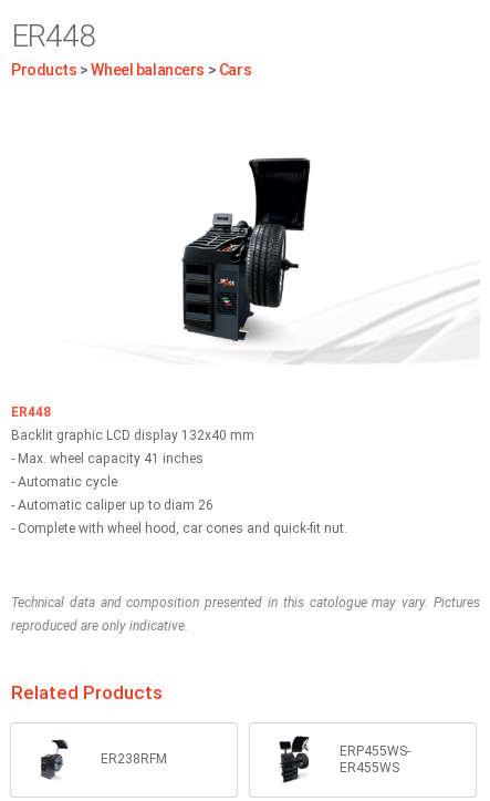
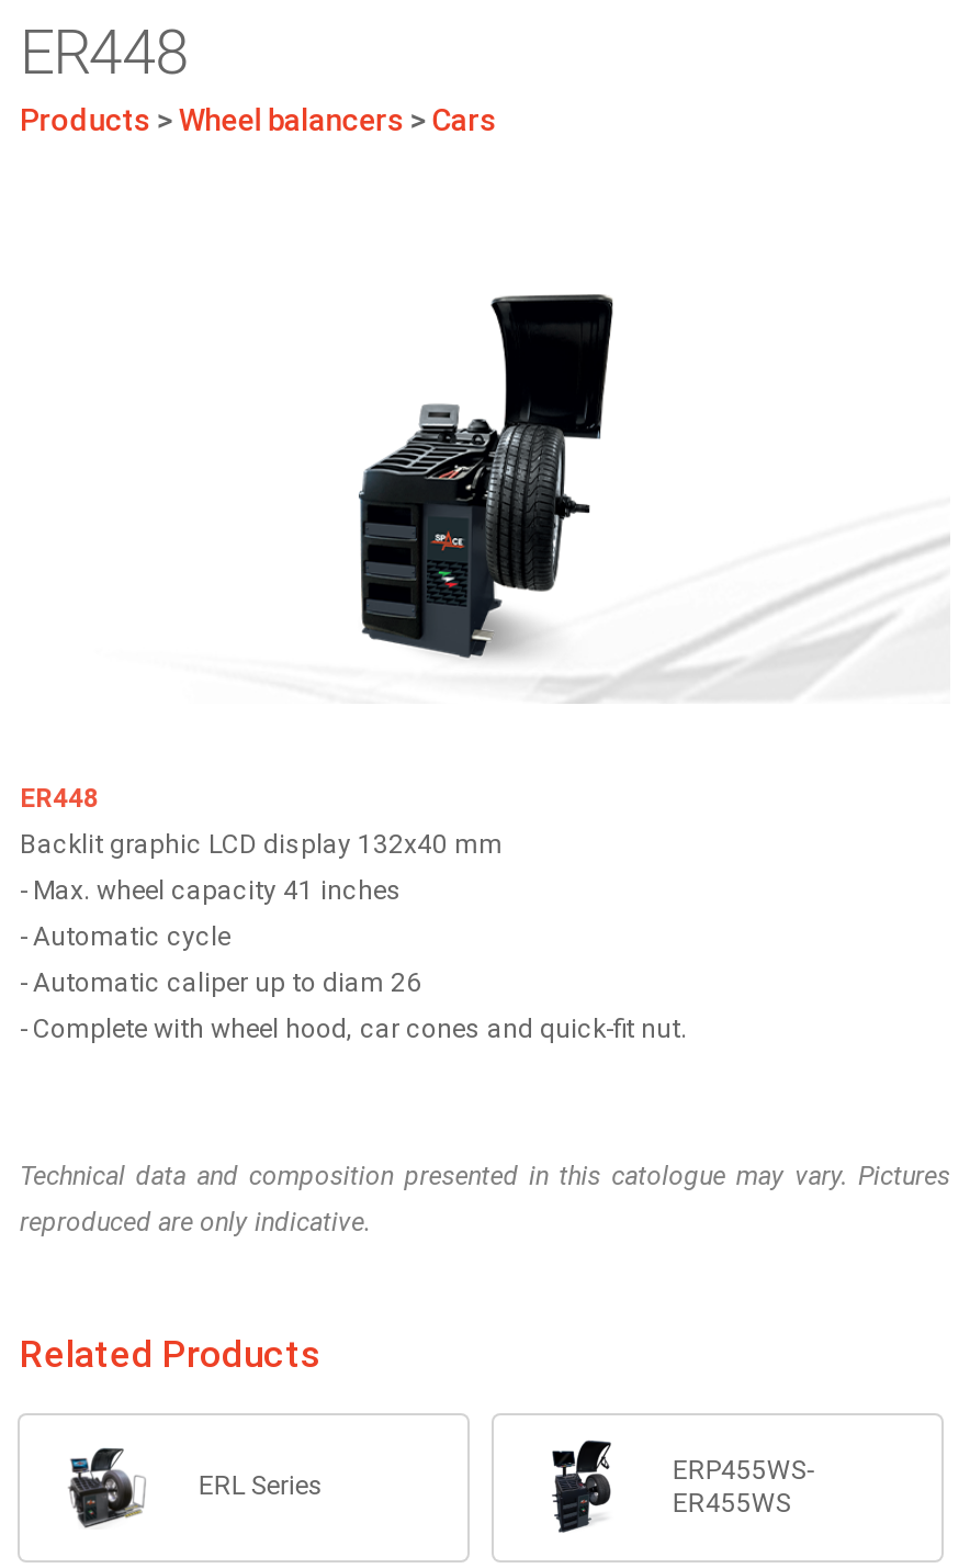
- [image]
- ER238RFM
+ [image]
+ ERL Series
